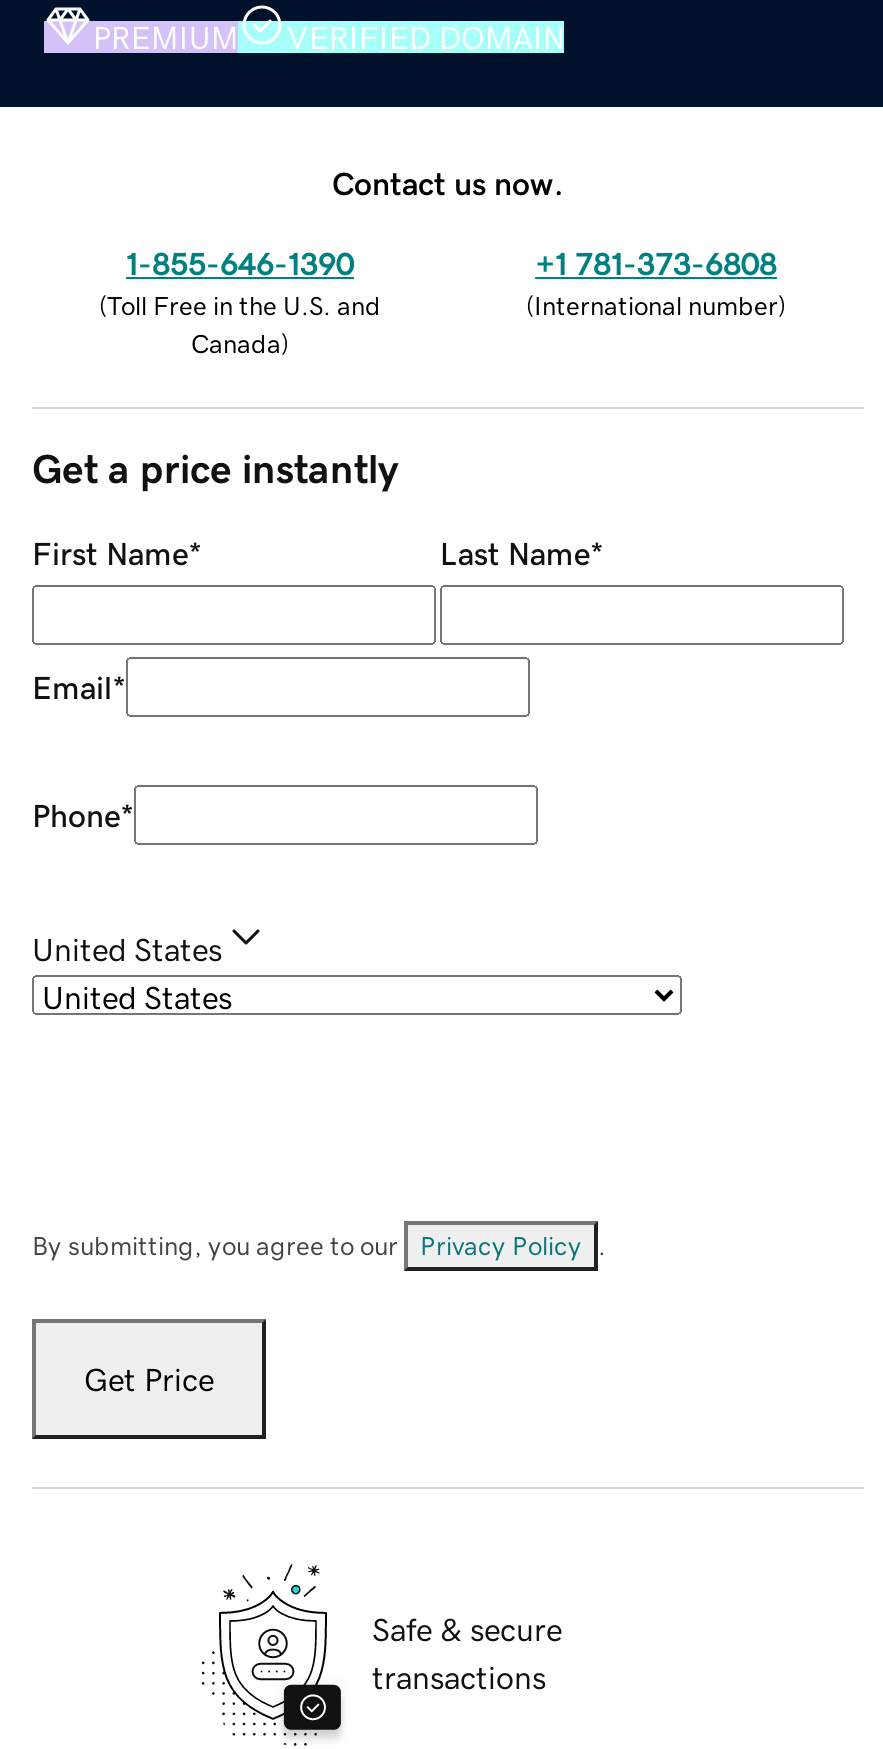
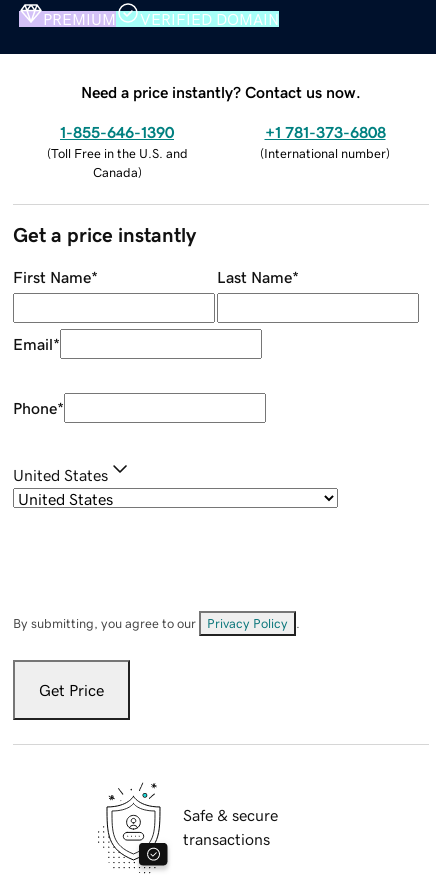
- Contact us now.
+ Need a price instantly? Contact us now.
